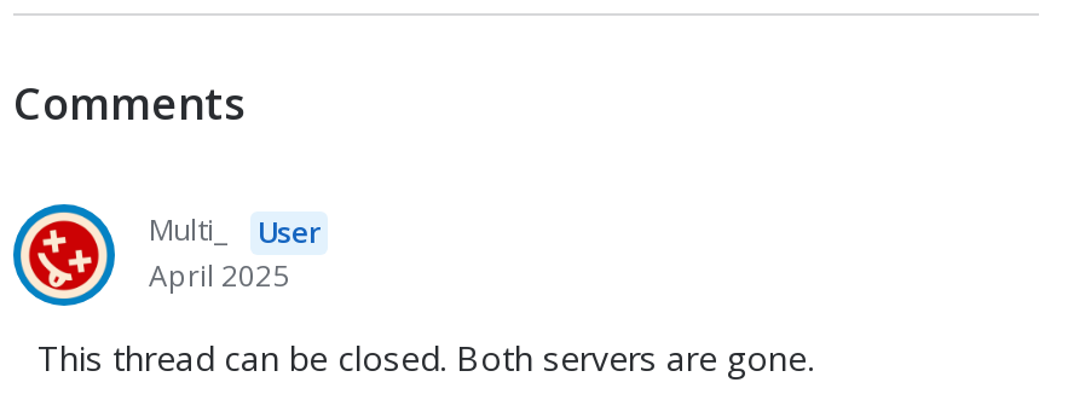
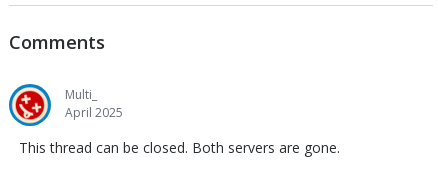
- User
